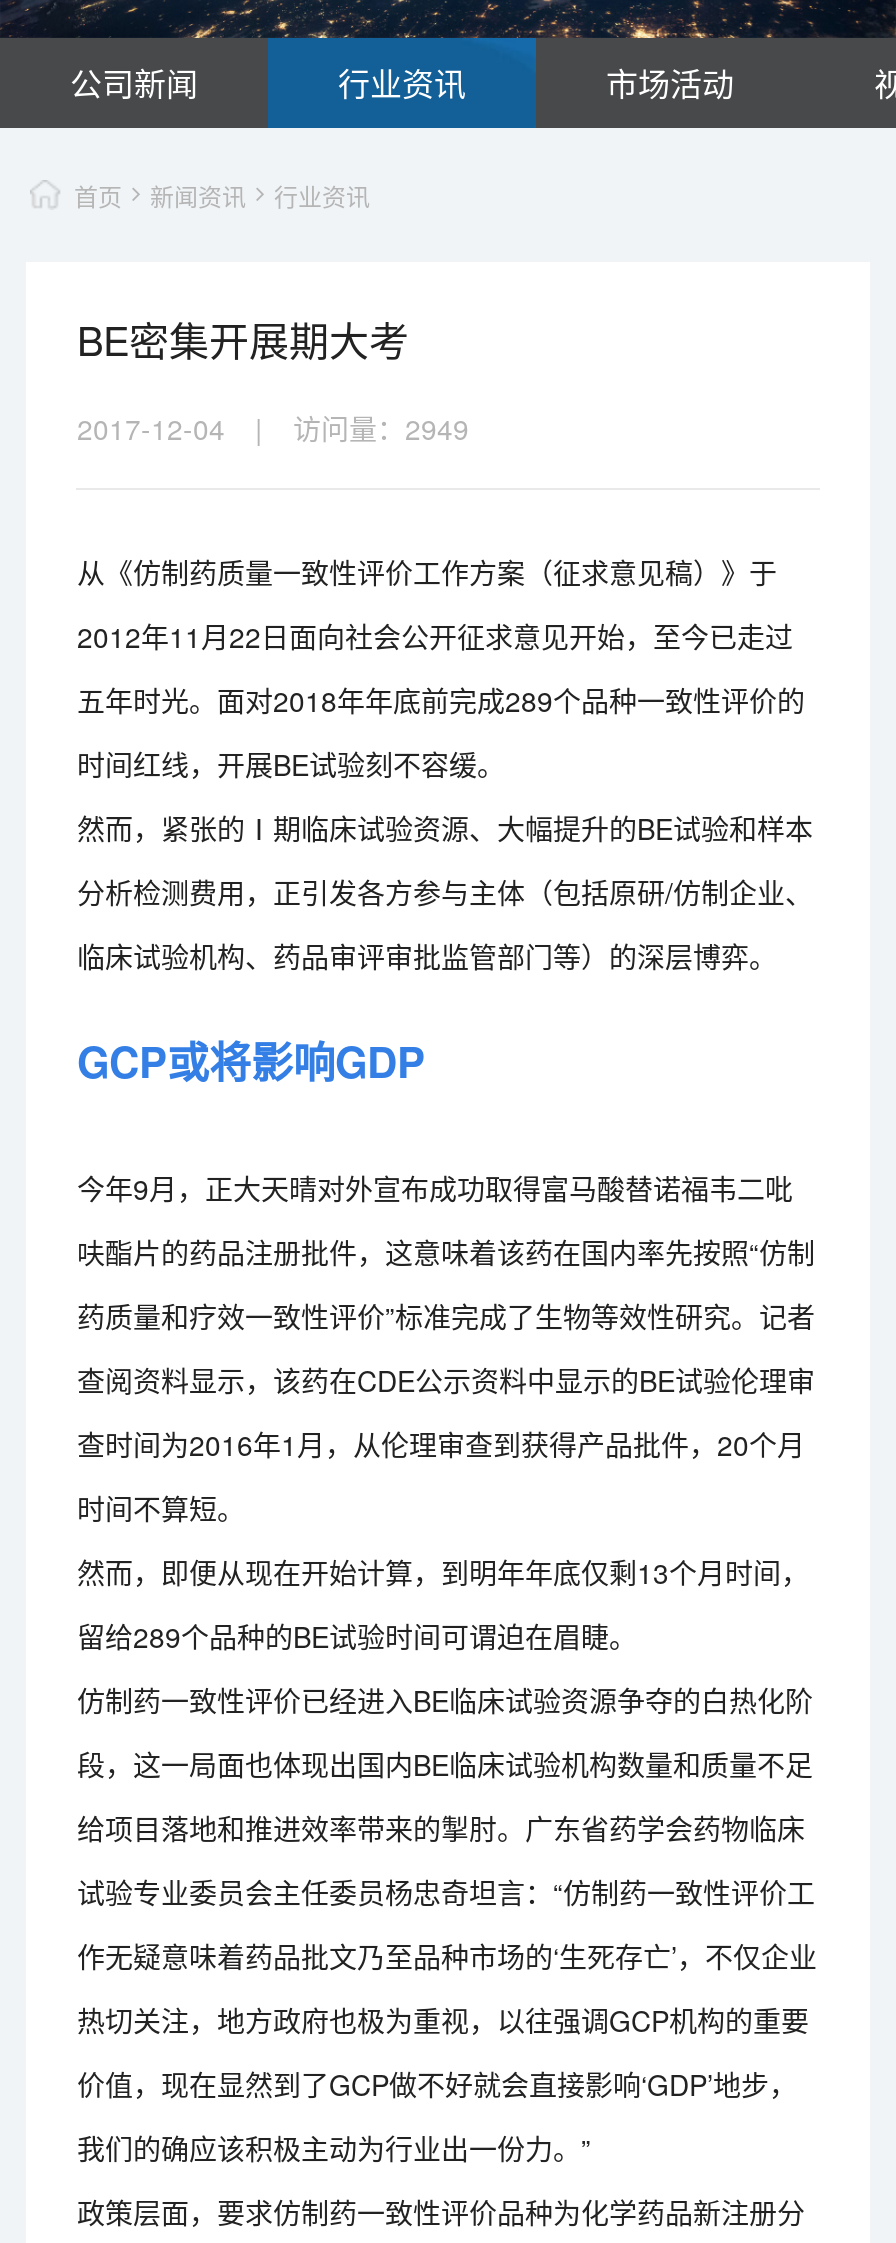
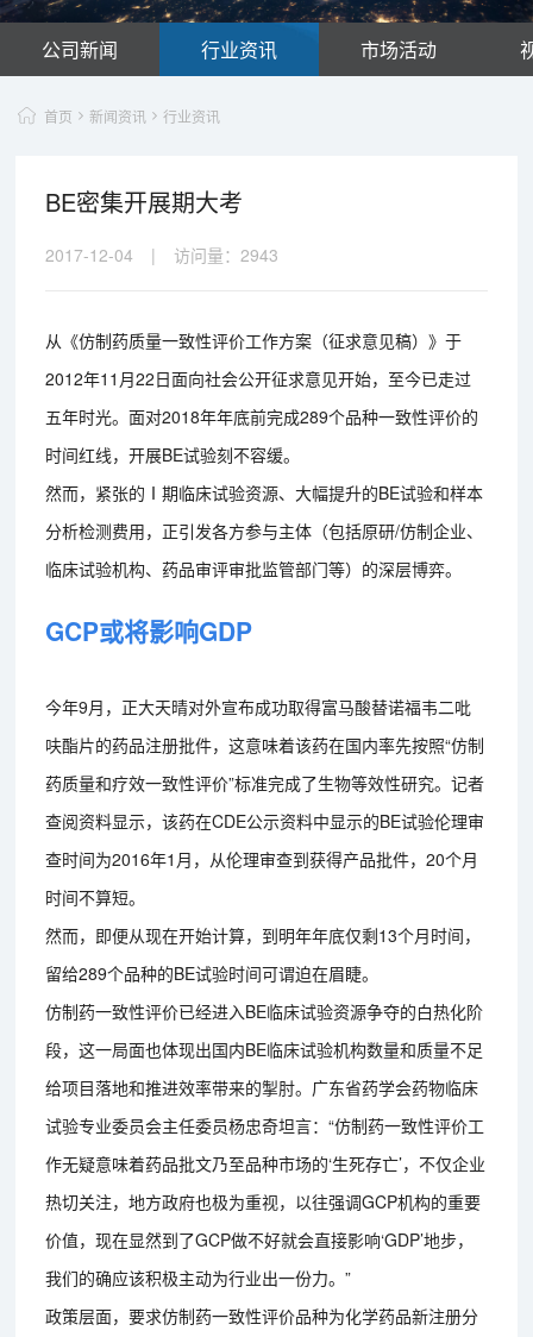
- 访问量：2949
+ 访问量：2943
